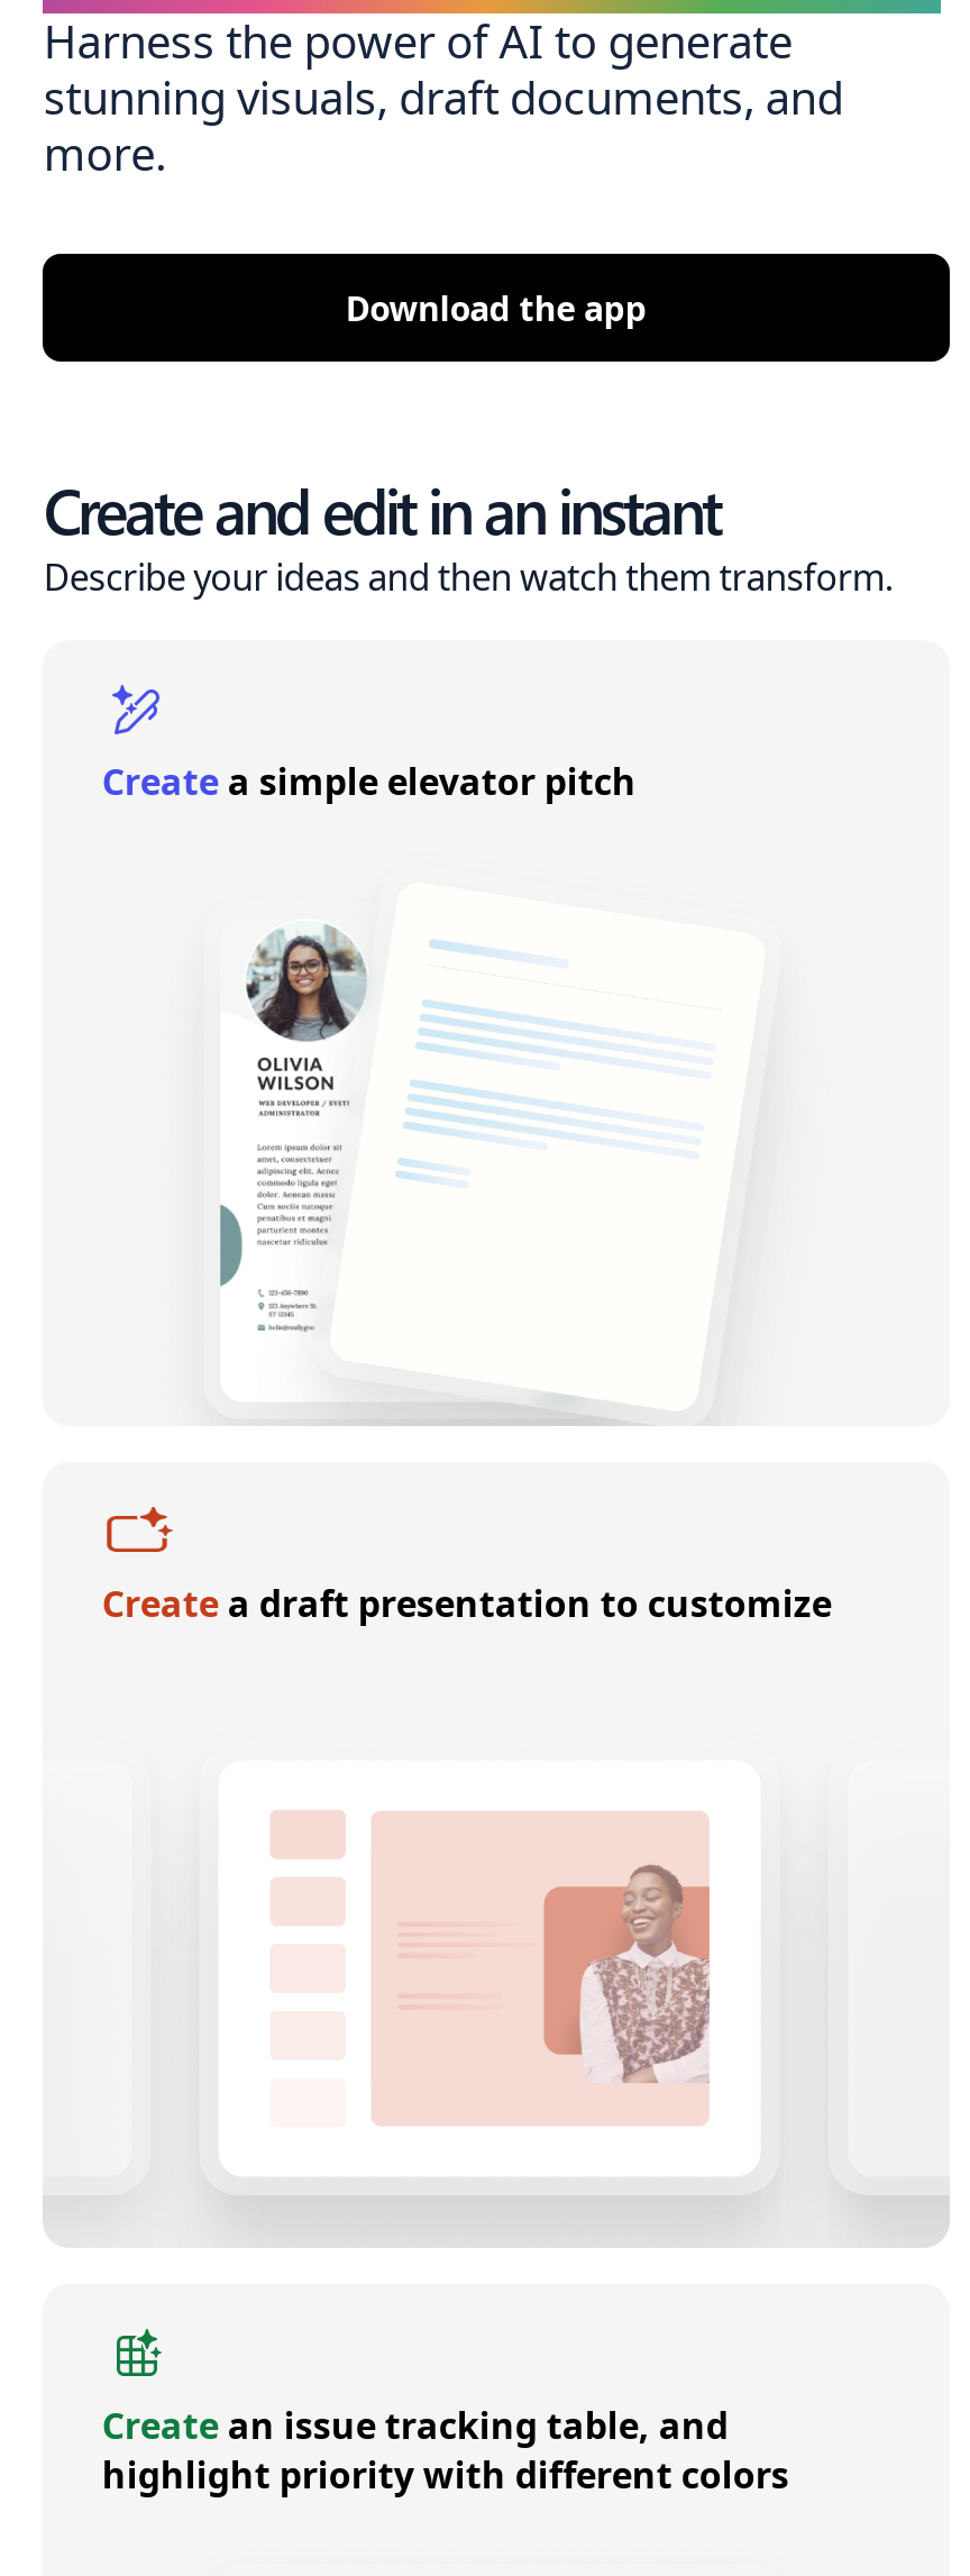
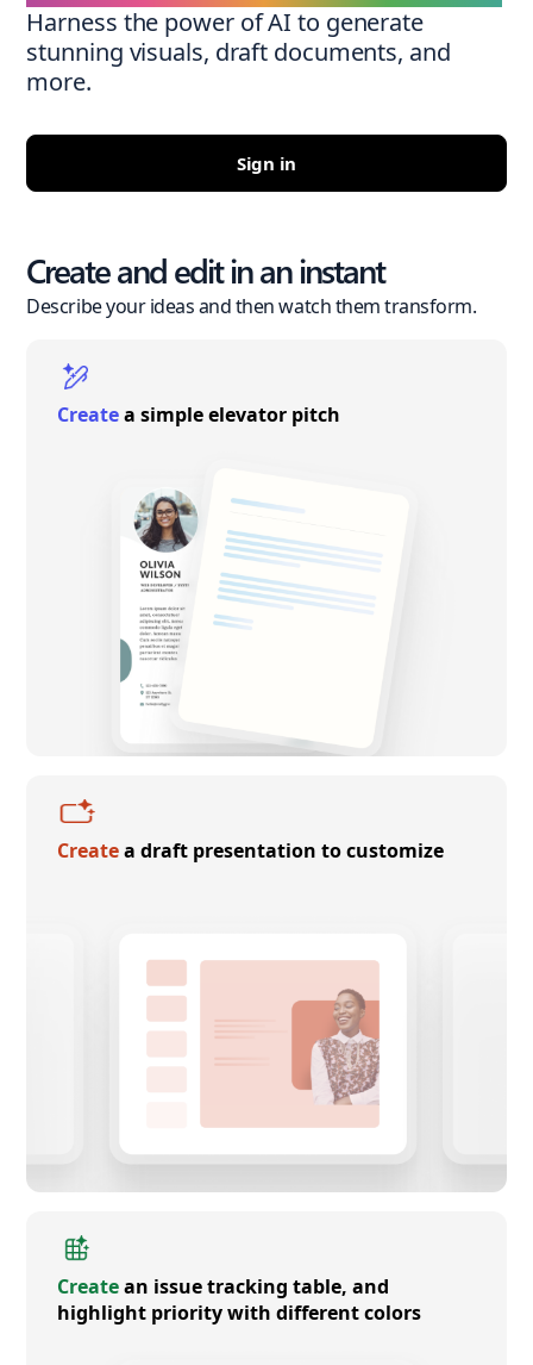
- Download the app
+ Sign in
